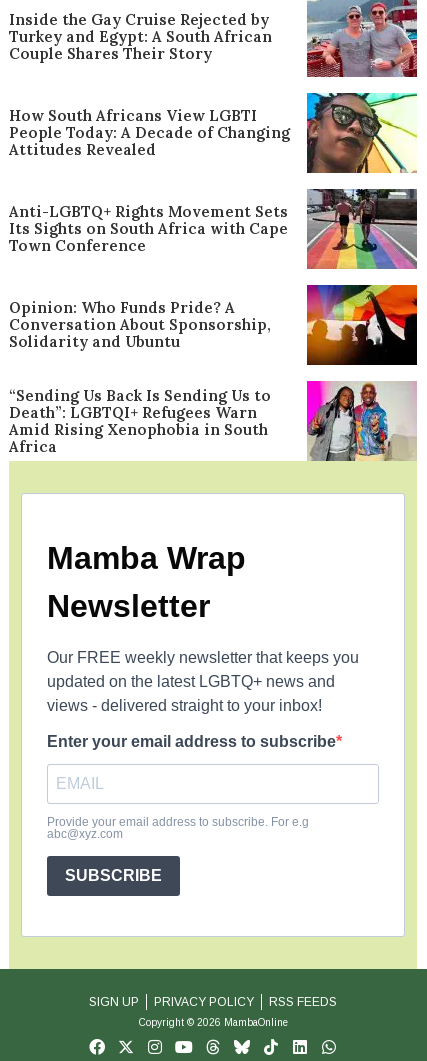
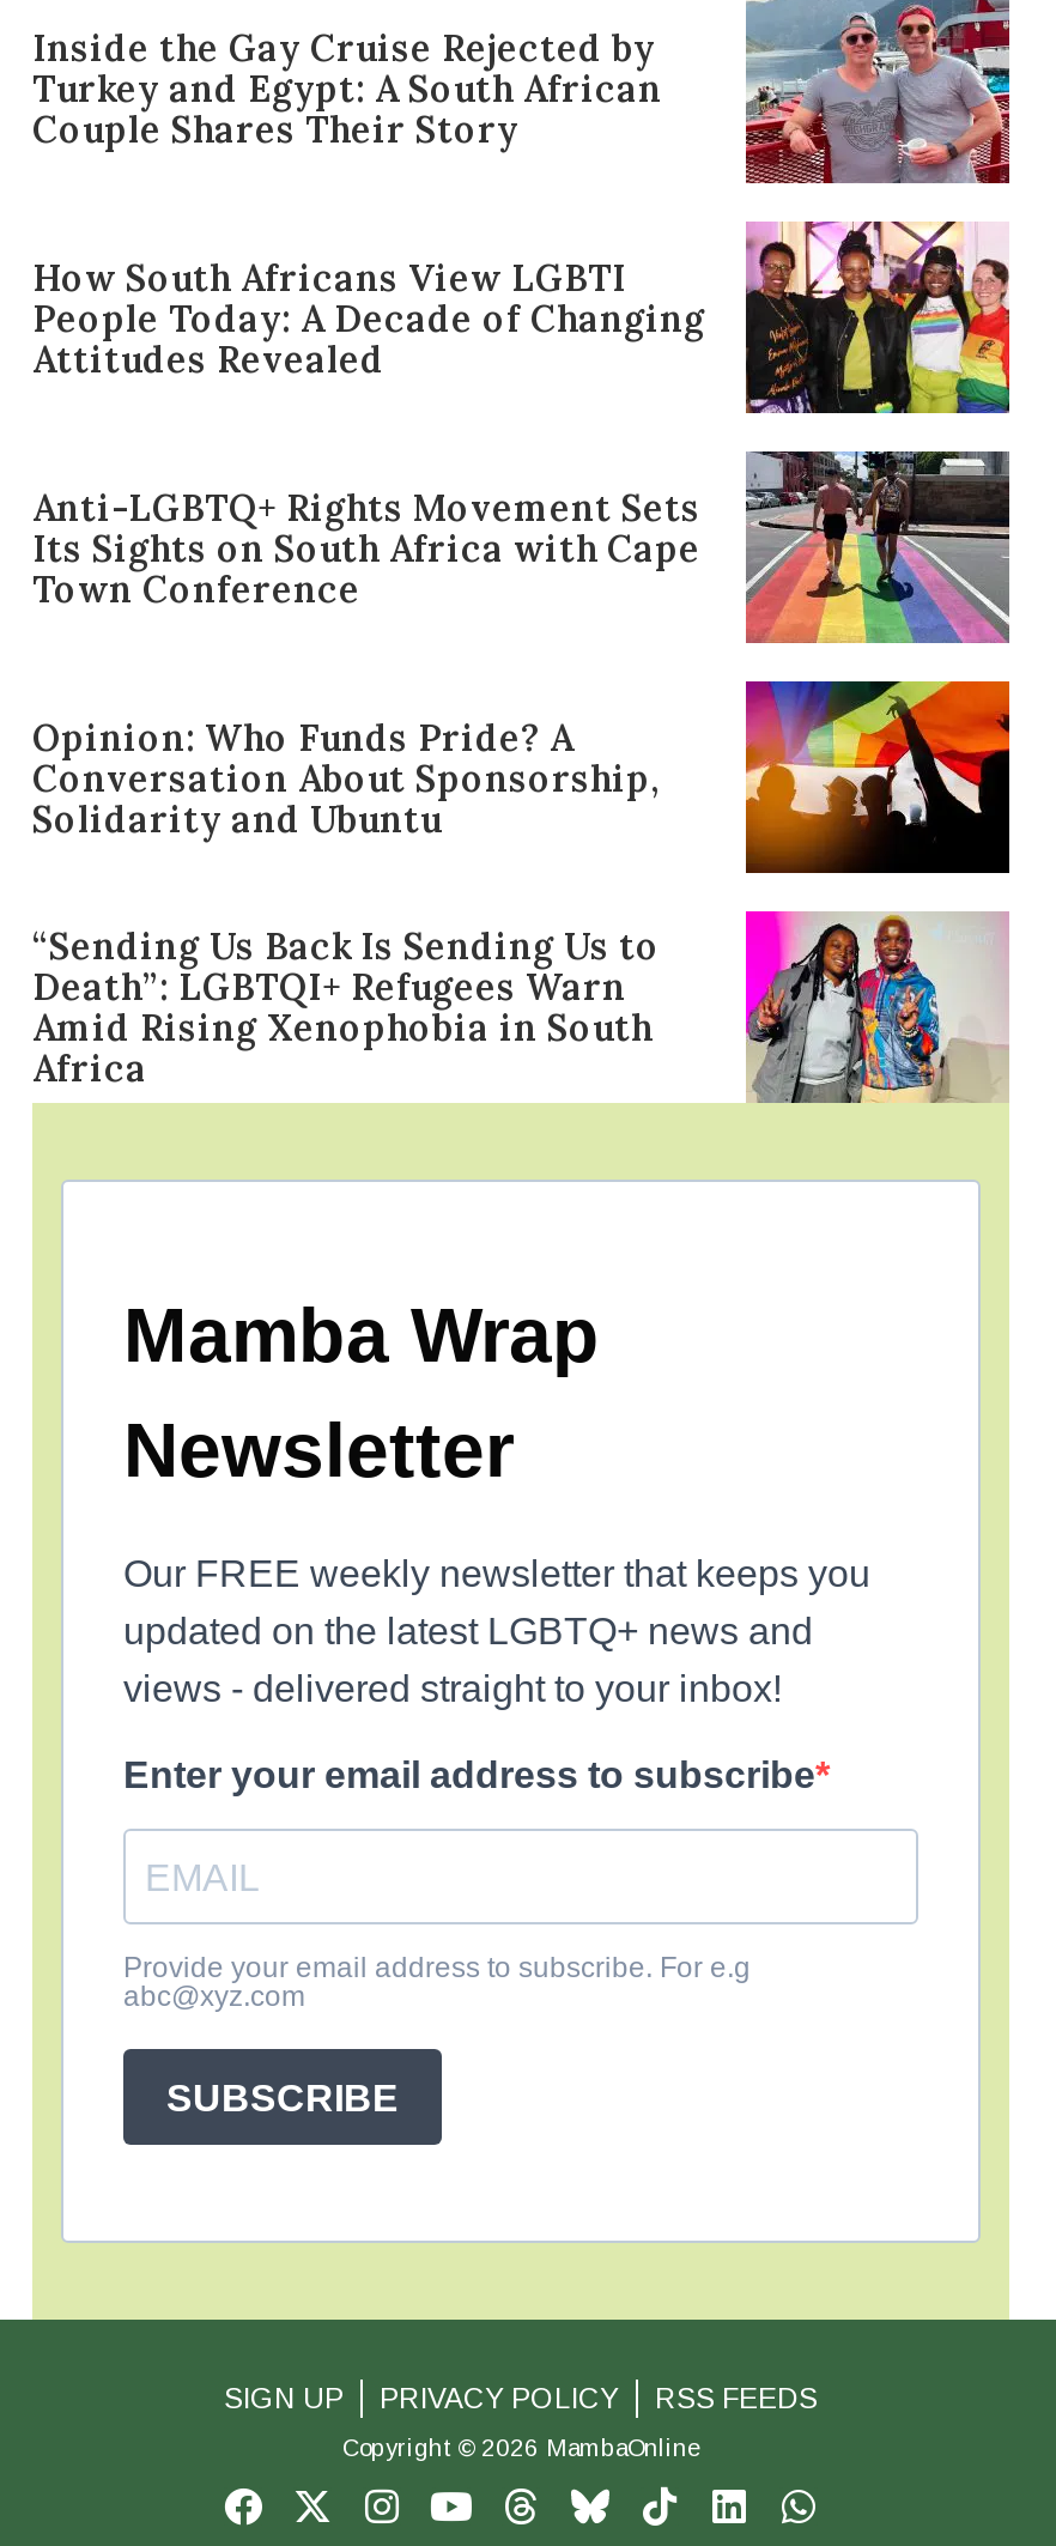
- [image]
+ [image]
